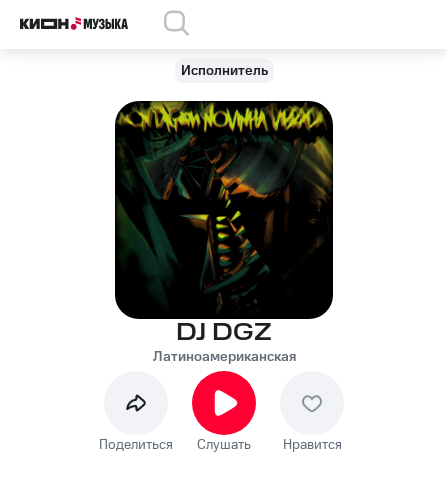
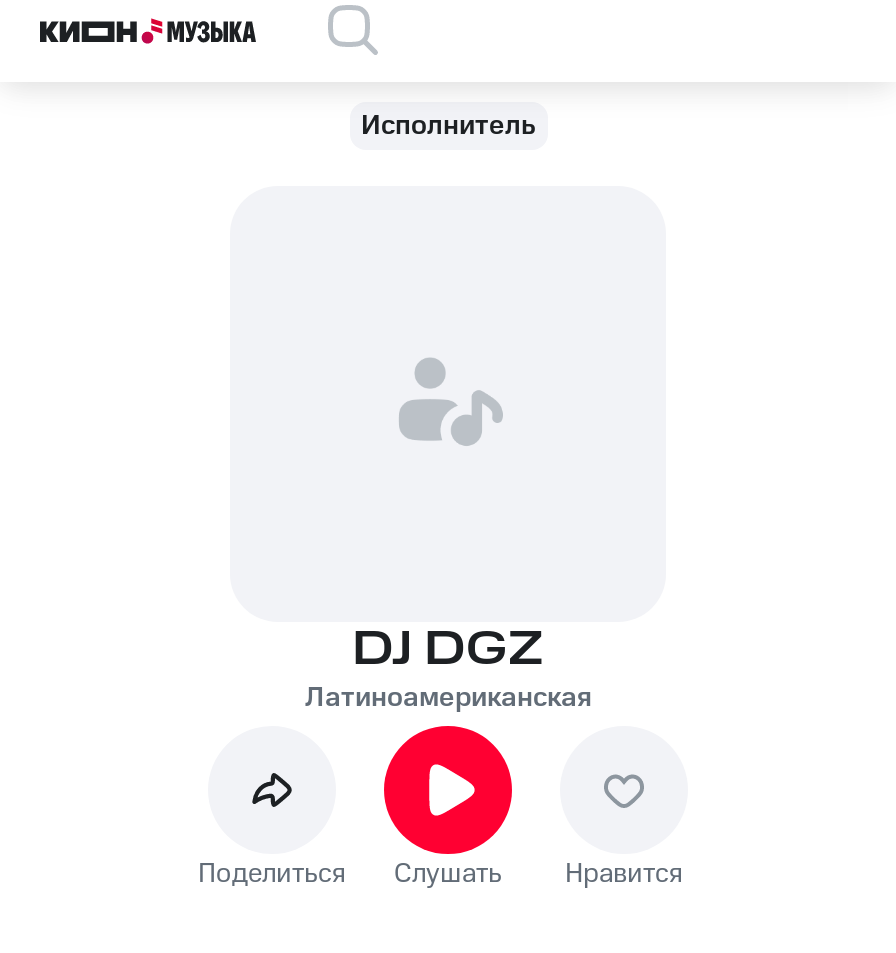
- [image]
